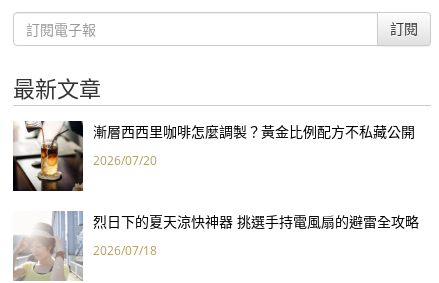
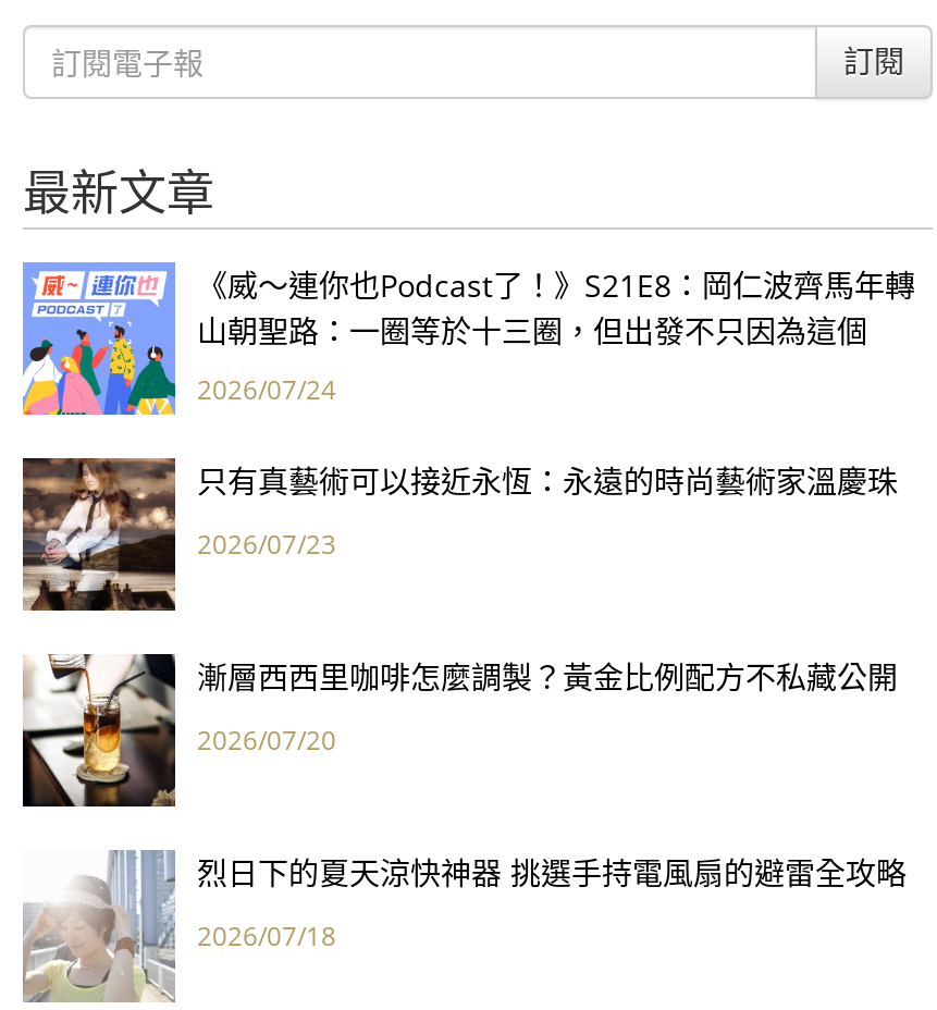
+ [image]
+ 《威～連你也Podcast了！》S21E8：岡仁波齊馬年轉
+ 山朝聖路：一圈等於十三圈，但出發不只因為這個
+ 2026/07/24
+ 只有真藝術可以接近永恆：永遠的時尚藝術家溫慶珠
+ 2026/07/23

+ [image]
